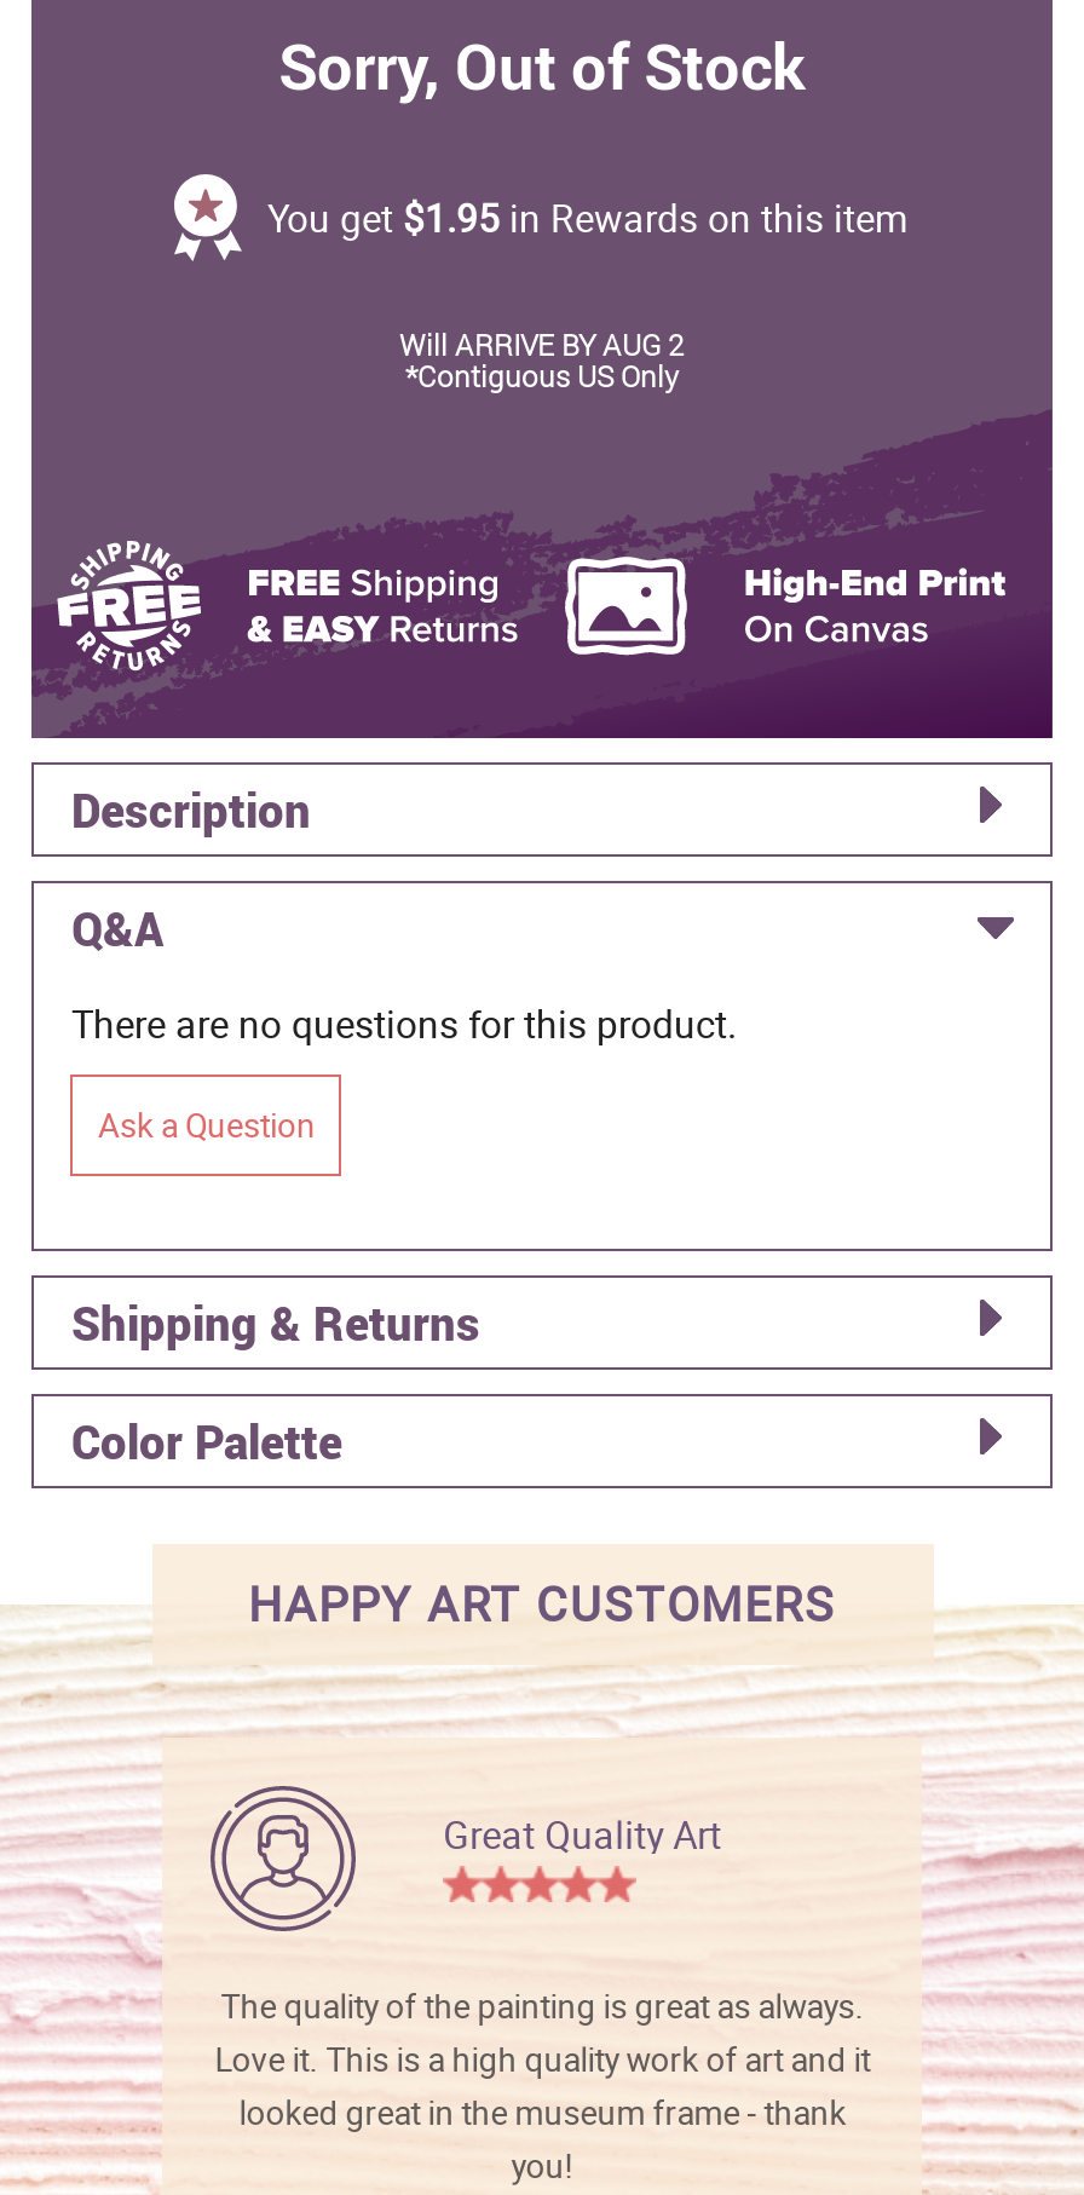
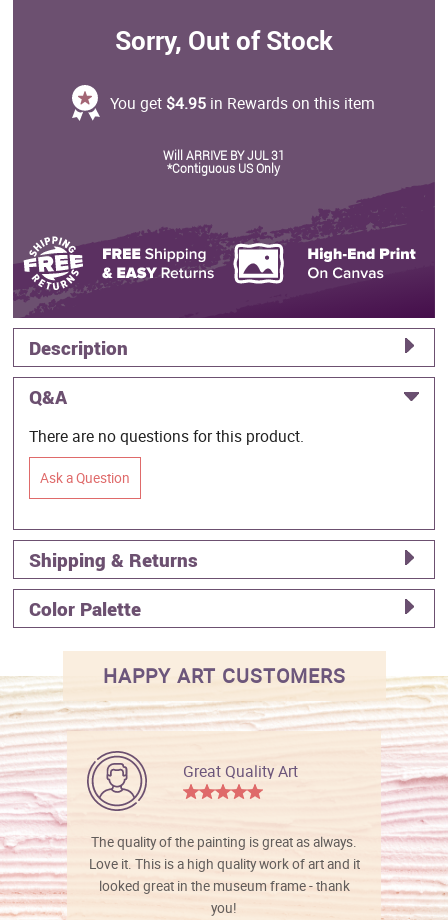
- You get $1.95 in Rewards on this item
+ You get $4.95 in Rewards on this item

- Will ARRIVE BY AUG 2
+ Will ARRIVE BY JUL 31
